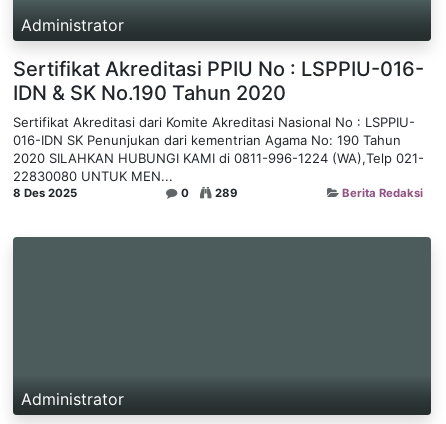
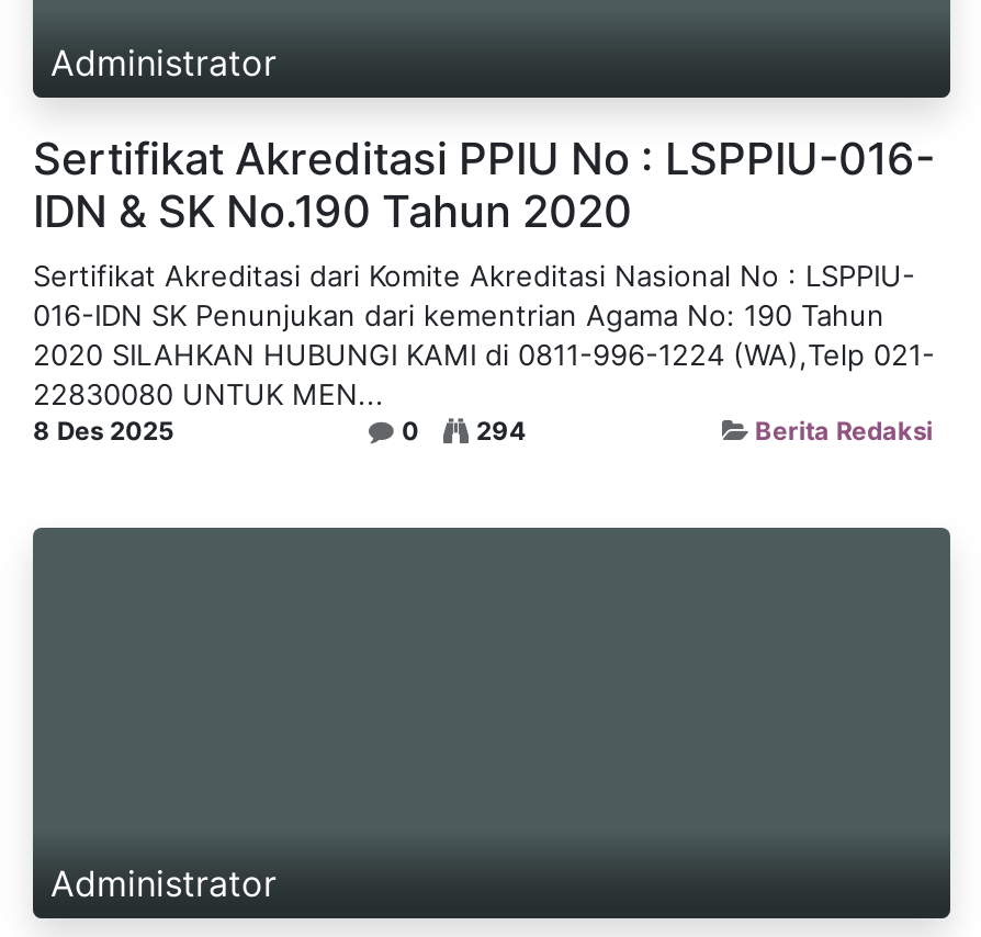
- 0 289
+ 0 294
